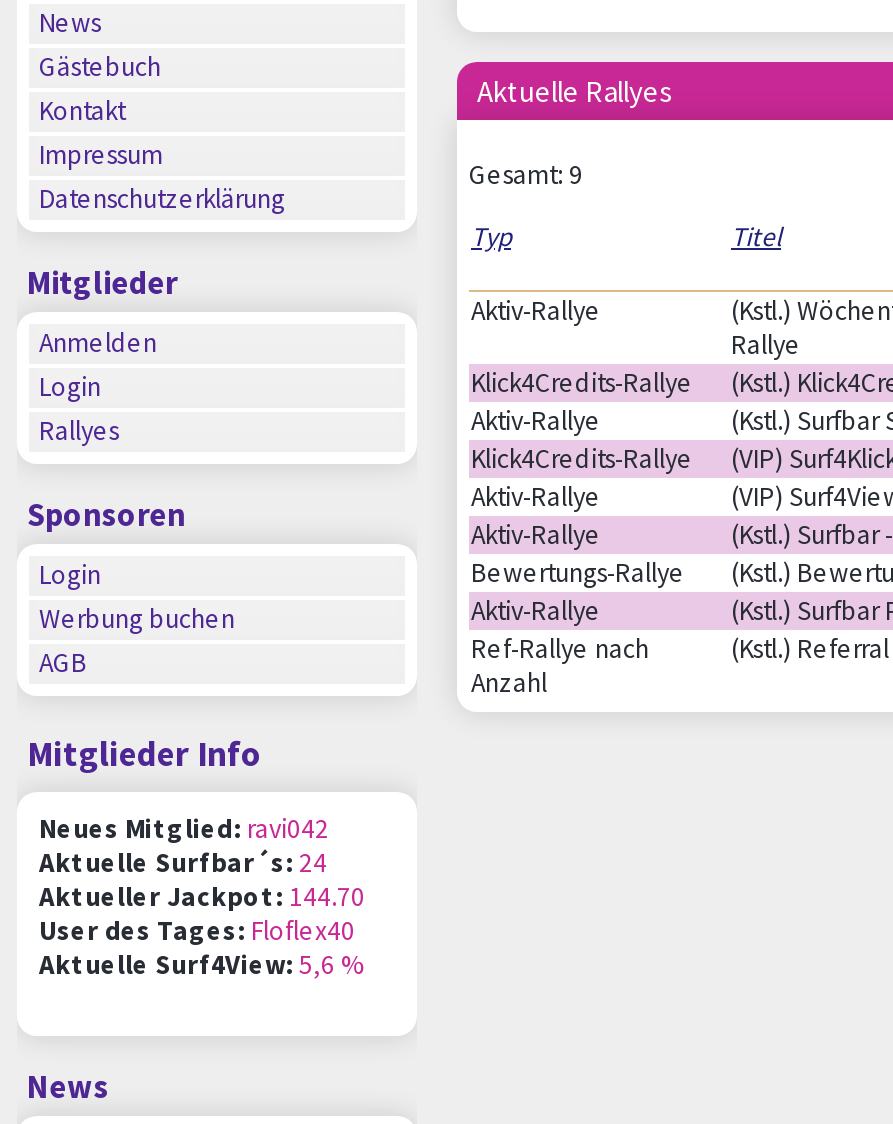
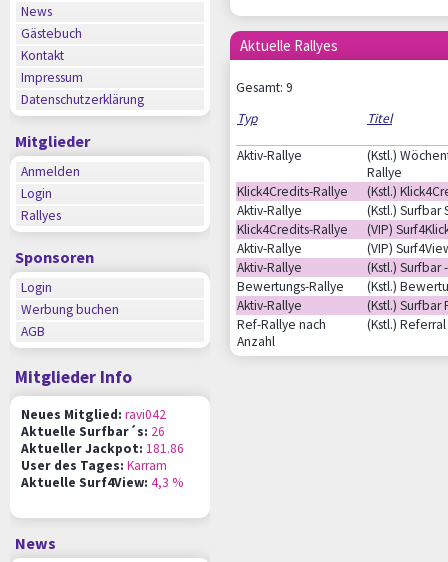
- Aktuelle Surfbar´s: 24
+ Aktuelle Surfbar´s: 26

- Aktueller Jackpot: 144.70
+ Aktueller Jackpot: 181.86

- User des Tages: Floflex40
+ User des Tages: Karram

- Aktuelle Surf4View: 5,6 %
+ Aktuelle Surf4View: 4,3 %
